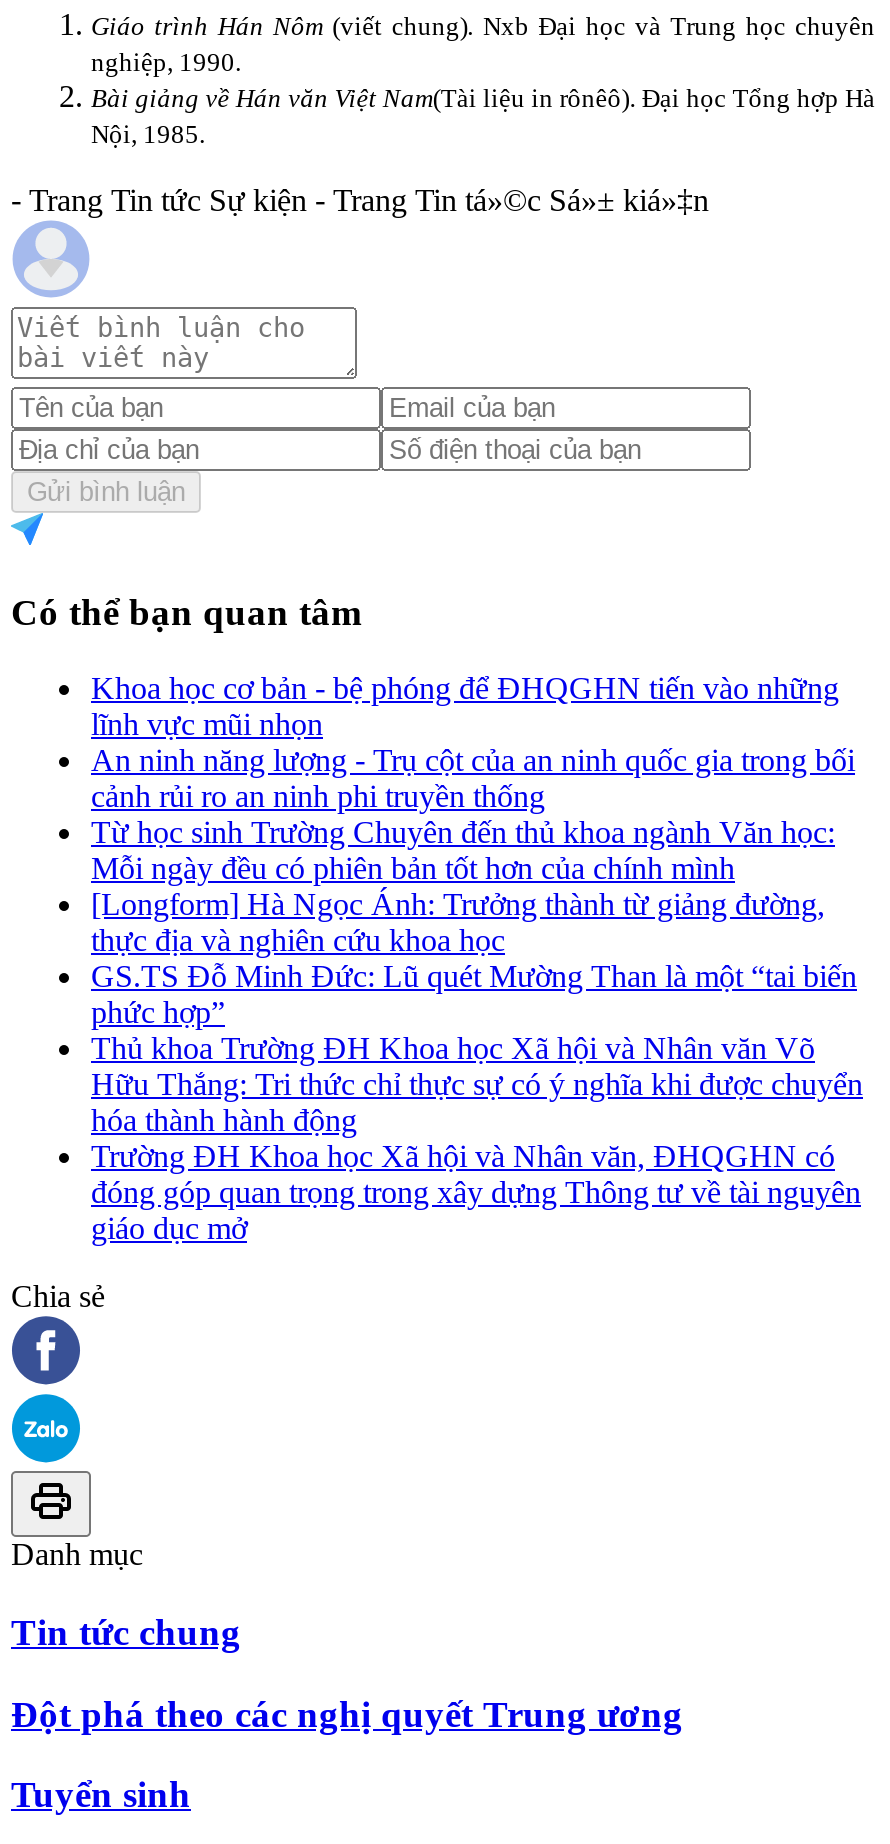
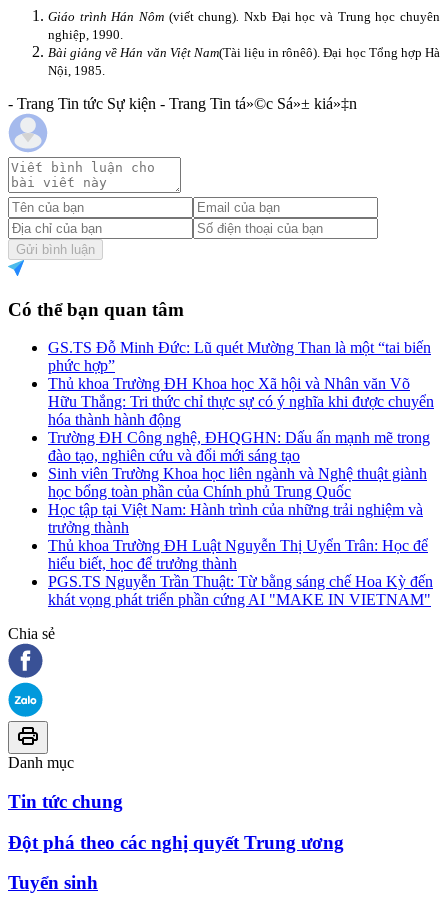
- Khoa học cơ bản - bệ phóng để ĐHQGHN tiến vào những
- lĩnh vực mũi nhọn
- An ninh năng lượng - Trụ cột của an ninh quốc gia trong bối
- cảnh rủi ro an ninh phi truyền thống
- Từ học sinh Trường Chuyên đến thủ khoa ngành Văn học:
- Mỗi ngày đều có phiên bản tốt hơn của chính mình
- [Longform] Hà Ngọc Ánh: Trưởng thành từ giảng đường,
- thực địa và nghiên cứu khoa học

moved up: GS.TS Đỗ Minh Đức: Lũ quét Mường Than là một “tai biến | phức hợp” | Thủ khoa Trường ĐH Khoa học Xã hội và Nhân văn Võ | Hữu Thắng: Tri thức chỉ thực sự có ý nghĩa khi được chuyển | hóa thành hành động

- Trường ĐH Khoa học Xã hội và Nhân văn, ĐHQGHN có
- đóng góp quan trọng trong xây dựng Thông tư về tài nguyên
- giáo dục mở
+ Trường ĐH Công nghệ, ĐHQGHN: Dấu ấn mạnh mẽ trong
+ đào tạo, nghiên cứu và đổi mới sáng tạo
+ Sinh viên Trường Khoa học liên ngành và Nghệ thuật giành
+ học bổng toàn phần của Chính phủ Trung Quốc
+ Học tập tại Việt Nam: Hành trình của những trải nghiệm và
+ trưởng thành
+ Thủ khoa Trường ĐH Luật Nguyễn Thị Uyển Trân: Học để
+ hiểu biết, học để trưởng thành
+ PGS.TS Nguyễn Trần Thuật: Từ bằng sáng chế Hoa Kỳ đến
+ khát vọng phát triển phần cứng AI "MAKE IN VIETNAM"
